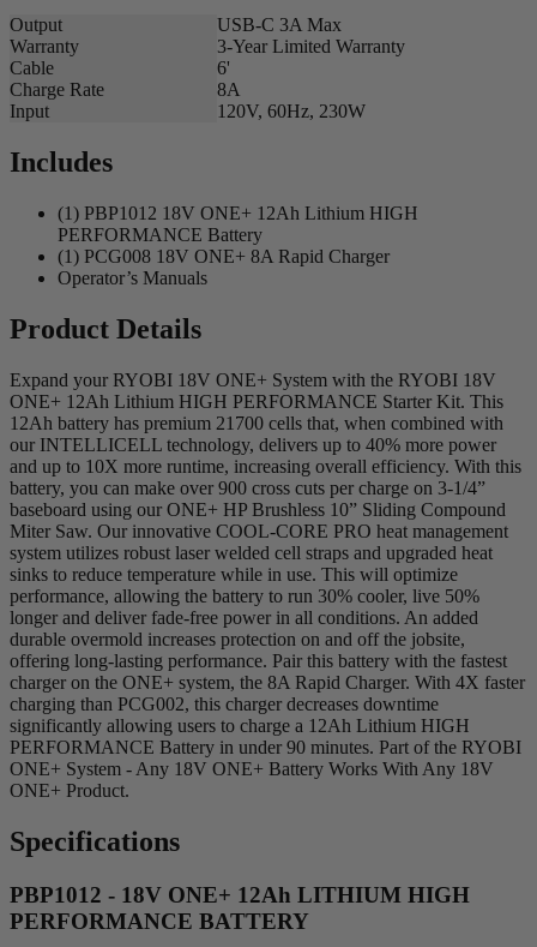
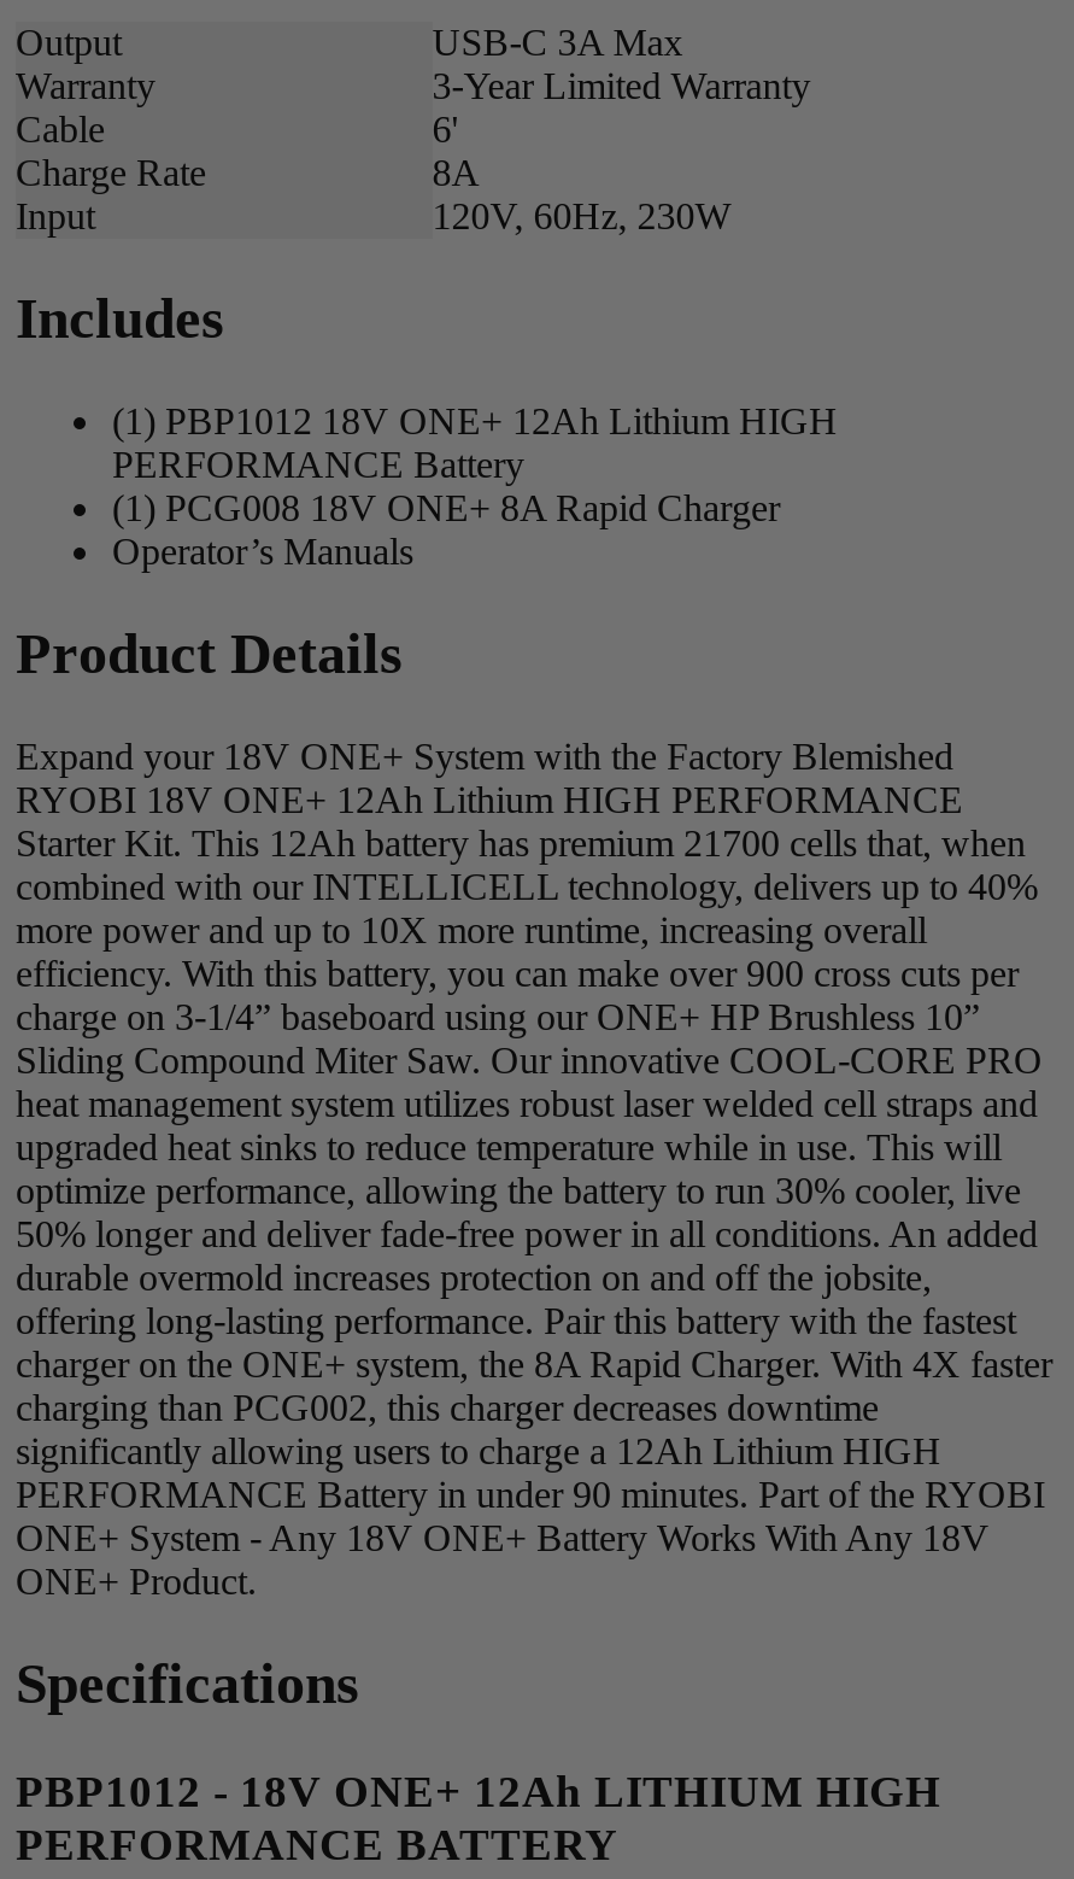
- Expand your RYOBI 18V ONE+ System with the RYOBI 18V
- ONE+ 12Ah Lithium HIGH PERFORMANCE Starter Kit. This
- 12Ah battery has premium 21700 cells that, when combined with
- our INTELLICELL technology, delivers up to 40% more power
- and up to 10X more runtime, increasing overall efficiency. With this
- battery, you can make over 900 cross cuts per charge on 3-1/4”
- baseboard using our ONE+ HP Brushless 10” Sliding Compound
- Miter Saw. Our innovative COOL-CORE PRO heat management
- system utilizes robust laser welded cell straps and upgraded heat
- sinks to reduce temperature while in use. This will optimize
- performance, allowing the battery to run 30% cooler, live 50%
- longer and deliver fade-free power in all conditions. An added
+ Expand your 18V ONE+ System with the Factory Blemished
+ RYOBI 18V ONE+ 12Ah Lithium HIGH PERFORMANCE
+ Starter Kit. This 12Ah battery has premium 21700 cells that, when
+ combined with our INTELLICELL technology, delivers up to 40%
+ more power and up to 10X more runtime, increasing overall
+ efficiency. With this battery, you can make over 900 cross cuts per
+ charge on 3-1/4” baseboard using our ONE+ HP Brushless 10”
+ Sliding Compound Miter Saw. Our innovative COOL-CORE PRO
+ heat management system utilizes robust laser welded cell straps and
+ upgraded heat sinks to reduce temperature while in use. This will
+ optimize performance, allowing the battery to run 30% cooler, live
+ 50% longer and deliver fade-free power in all conditions. An added
